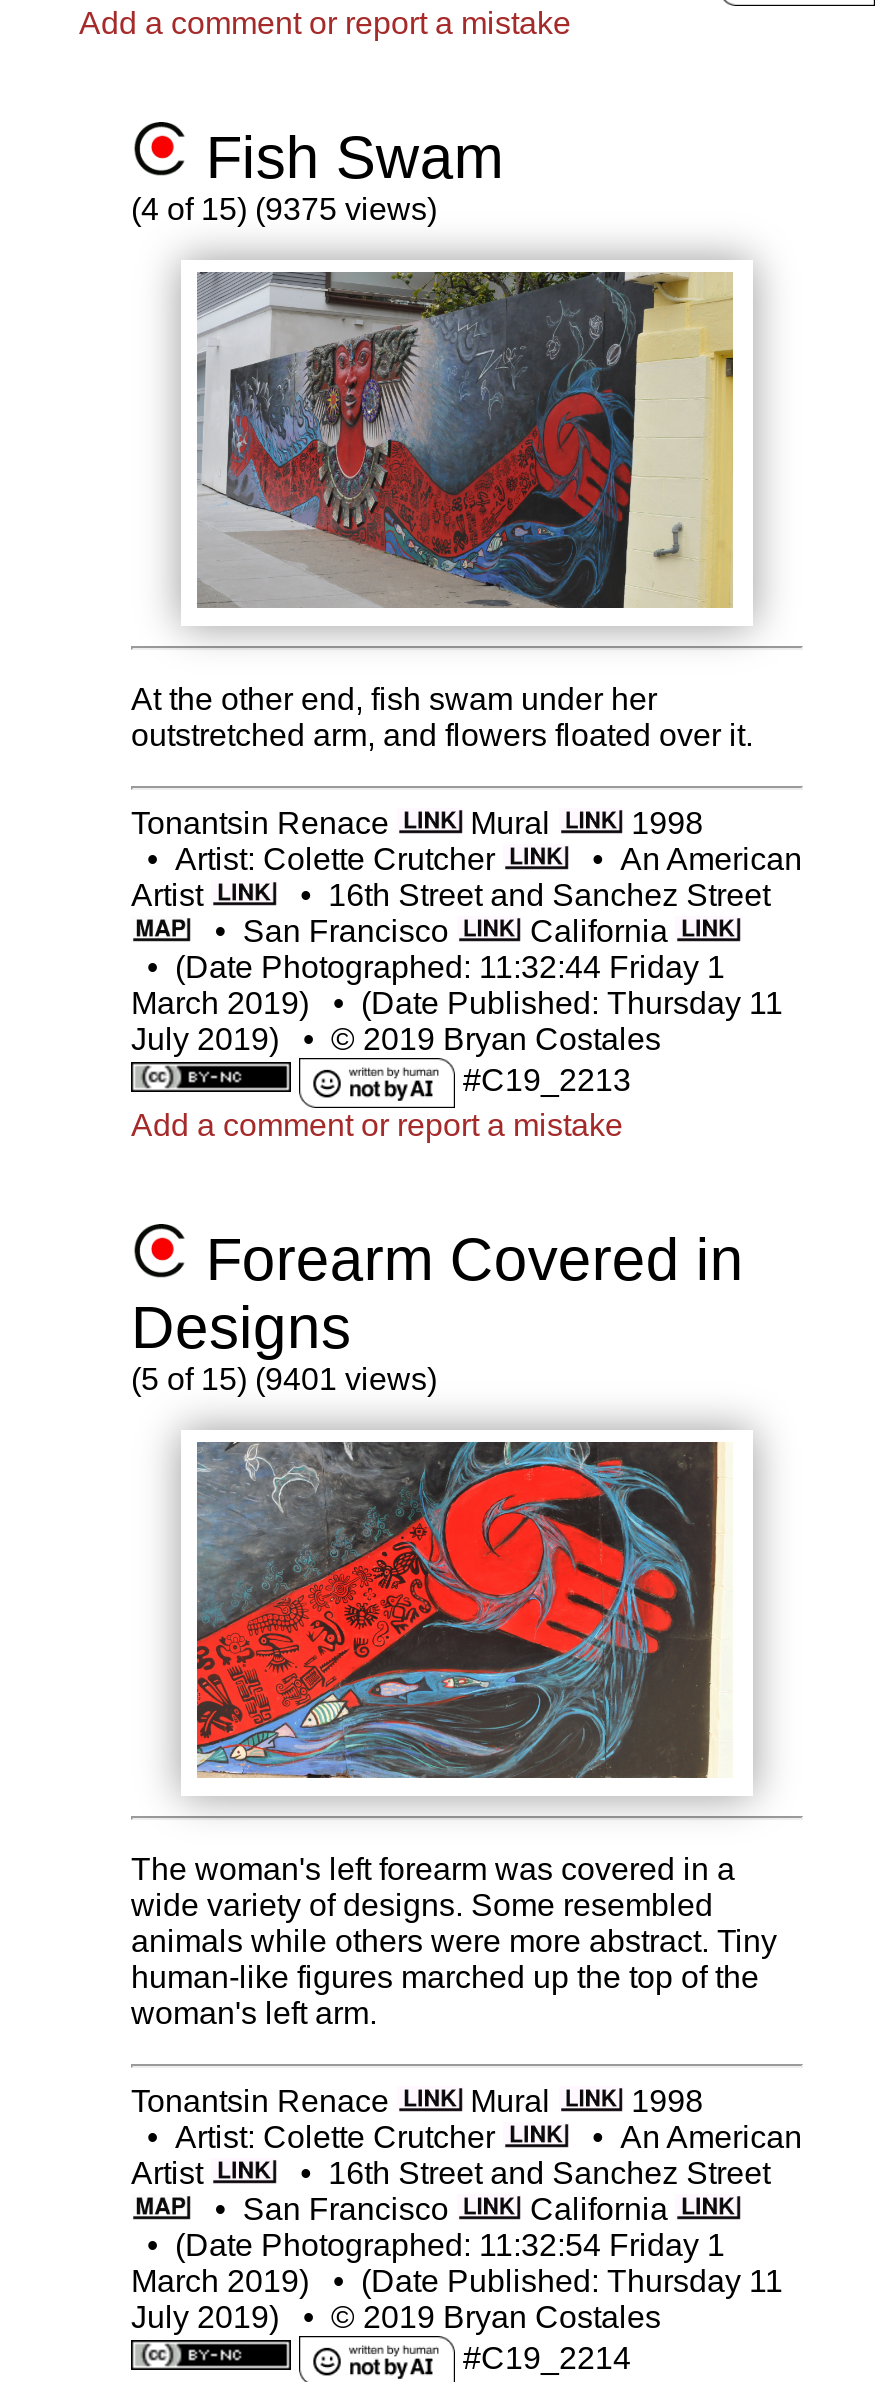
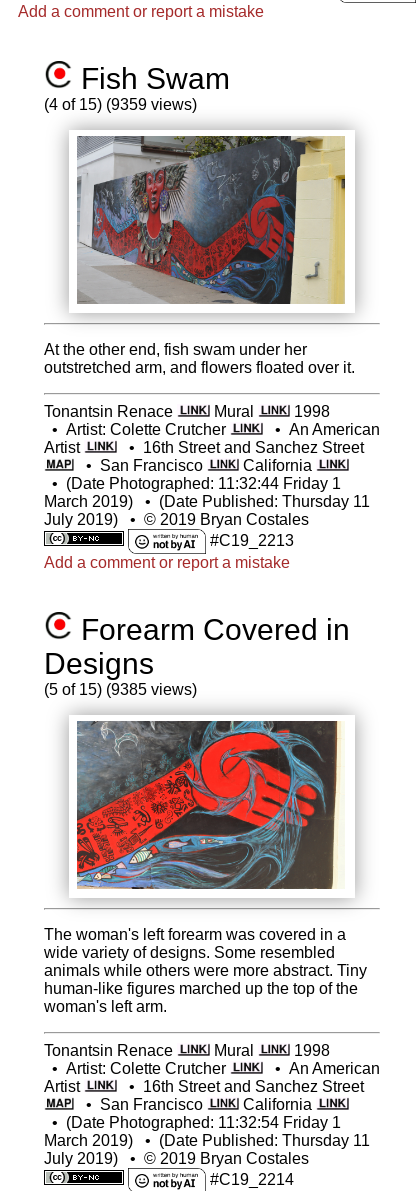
- (4 of 15) (9375 views)
+ (4 of 15) (9359 views)

- (5 of 15) (9401 views)
+ (5 of 15) (9385 views)
